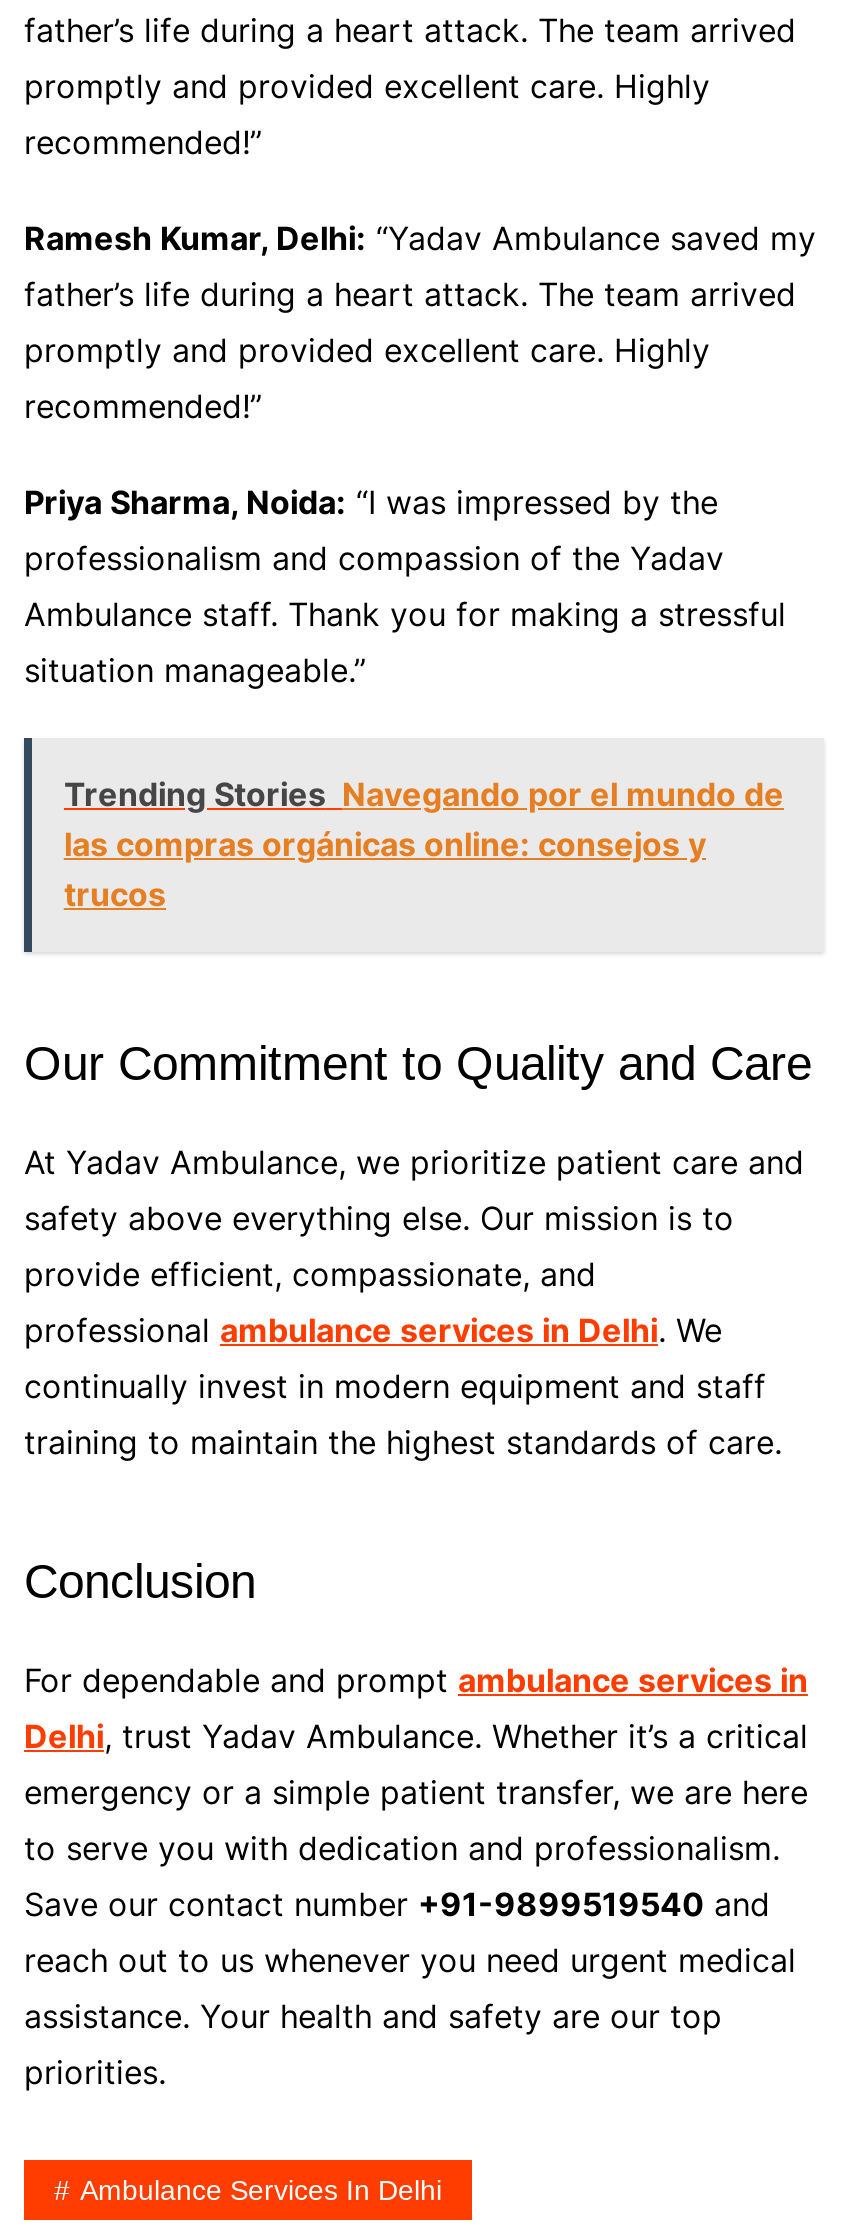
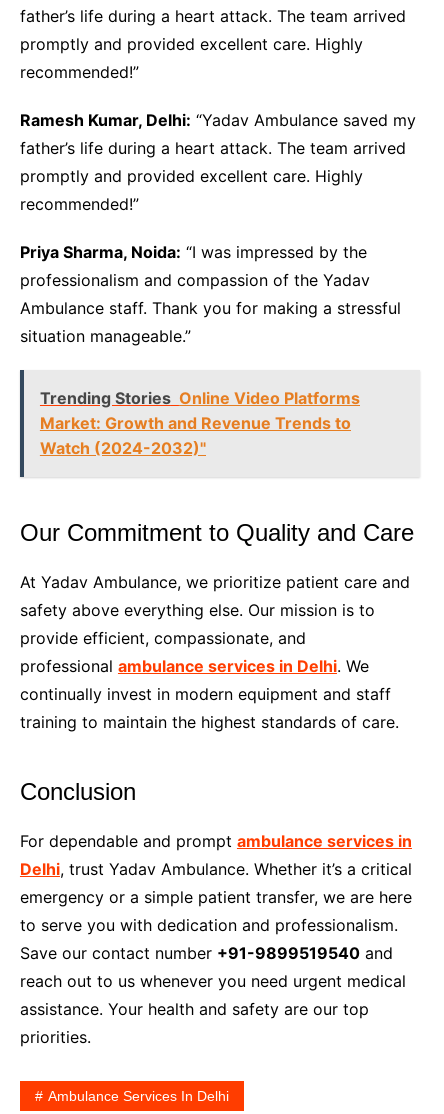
- Trending Stories Navegando por el mundo de
- las compras orgánicas online: consejos y
- trucos
+ Trending Stories Online Video Platforms
+ Market: Growth and Revenue Trends to
+ Watch (2024-2032)"
